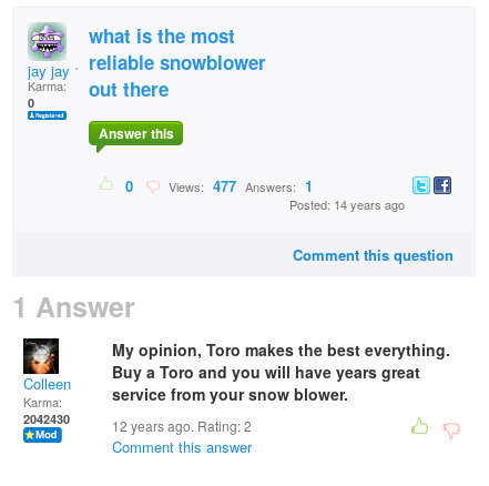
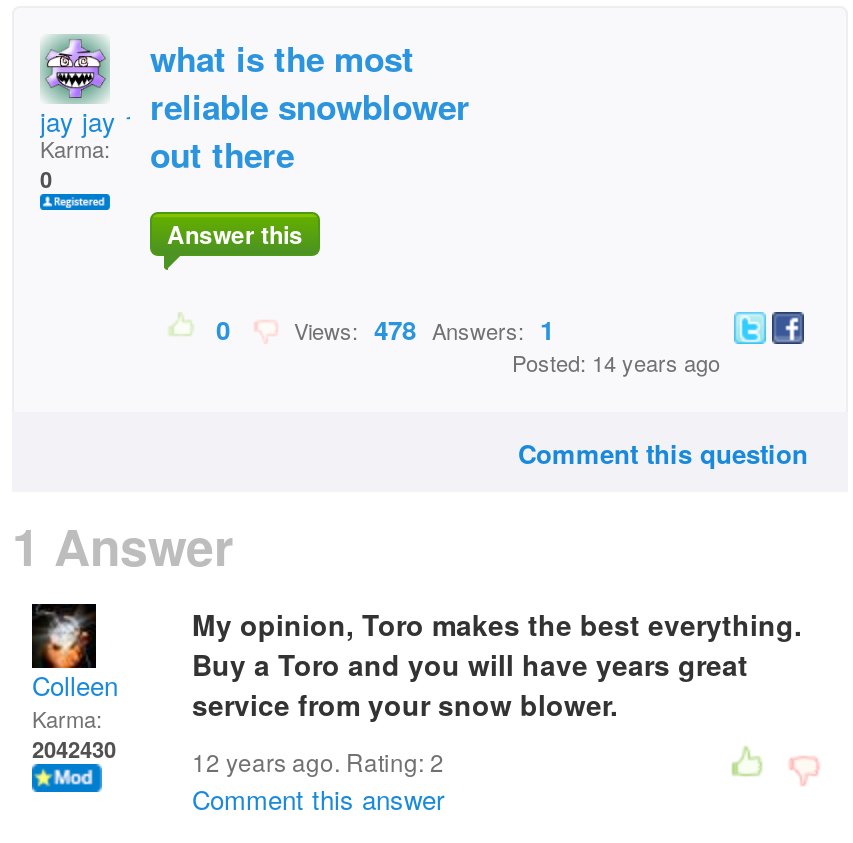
- Views: 477 Answers: 1
+ Views: 478 Answers: 1
